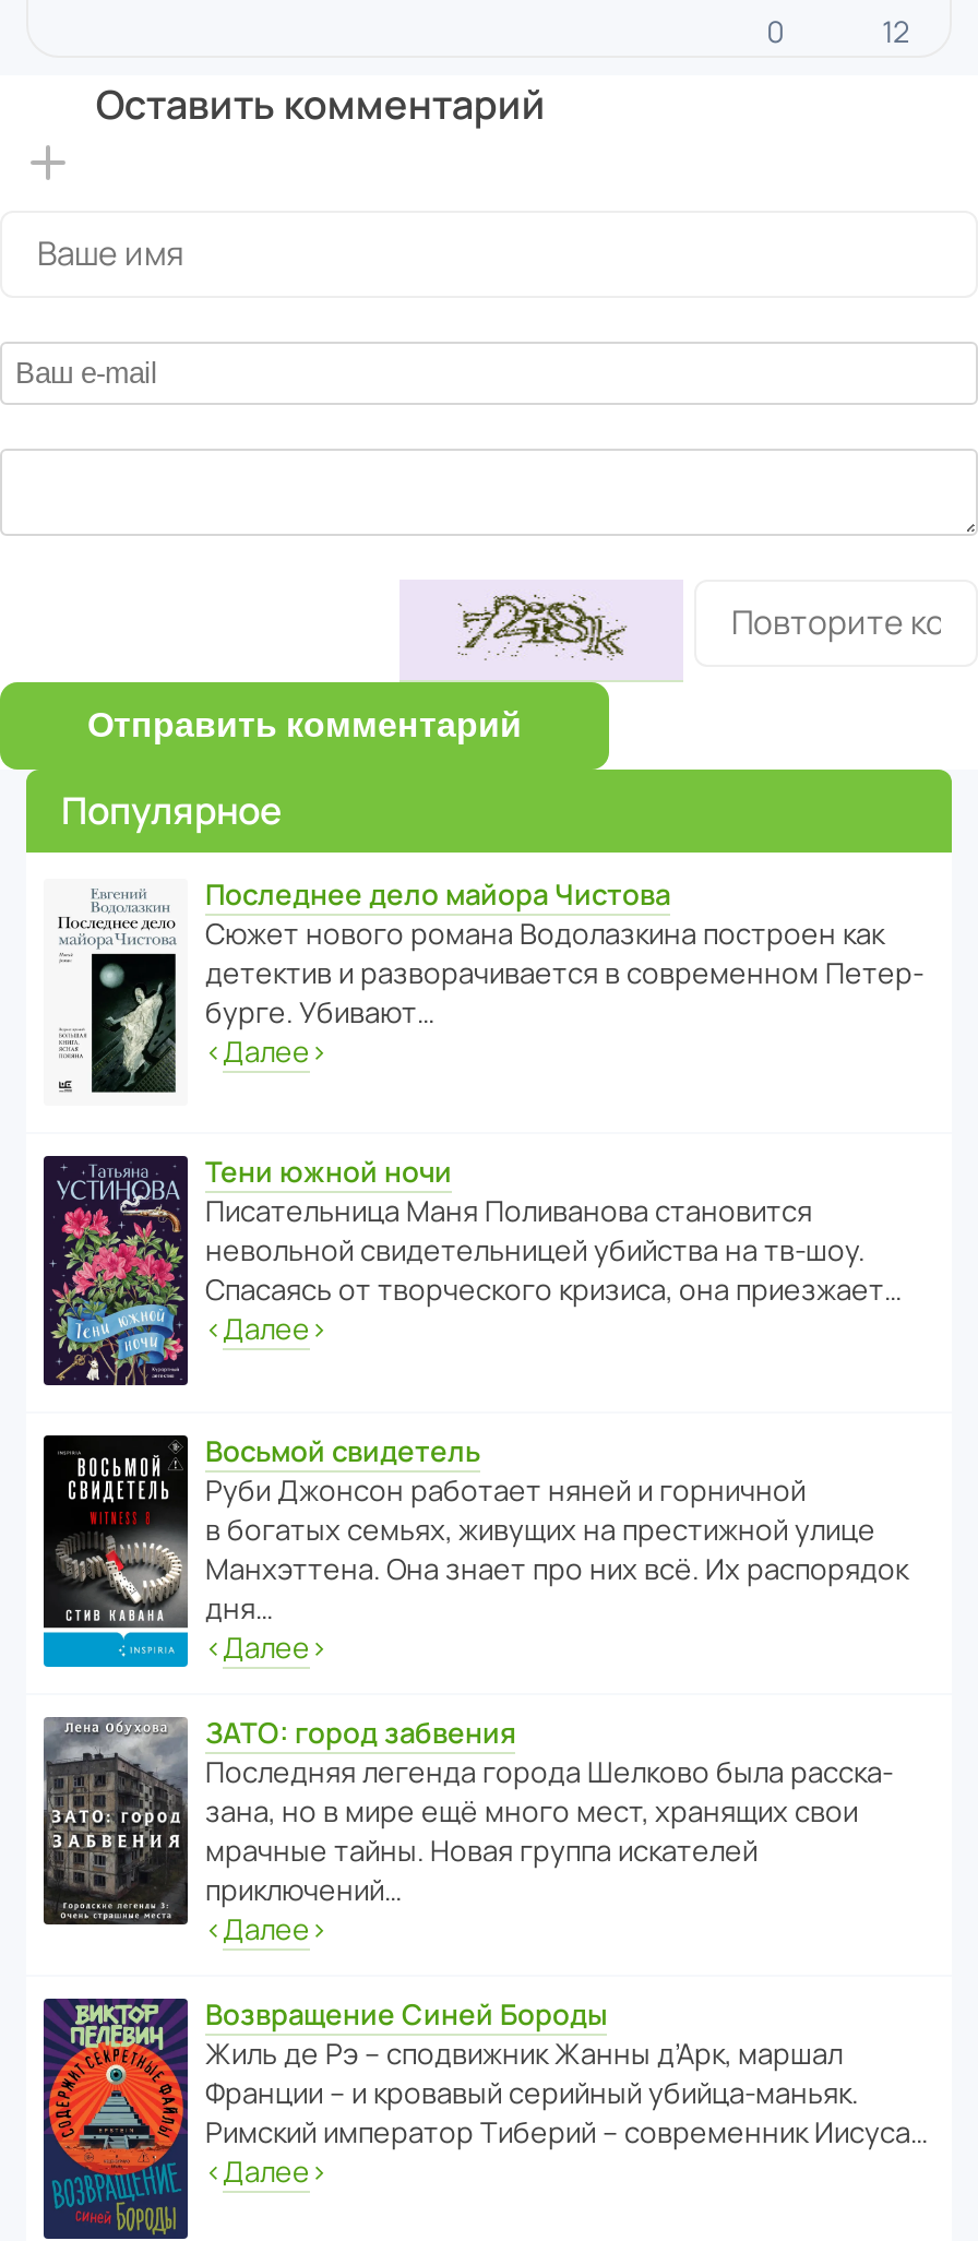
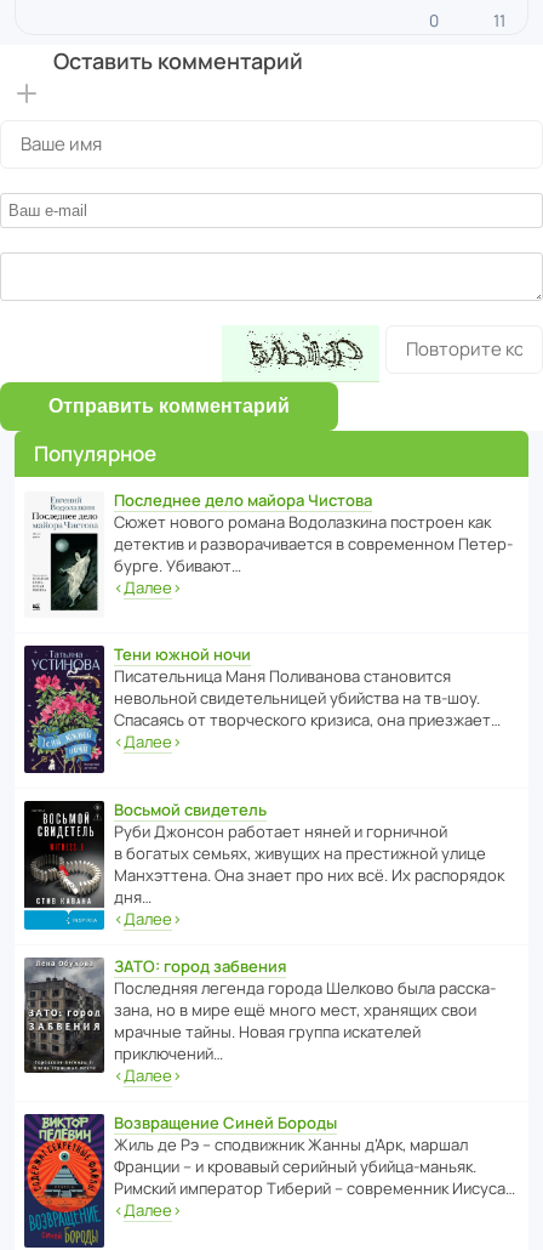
- 12
+ 11

- [image]
+ [image]
